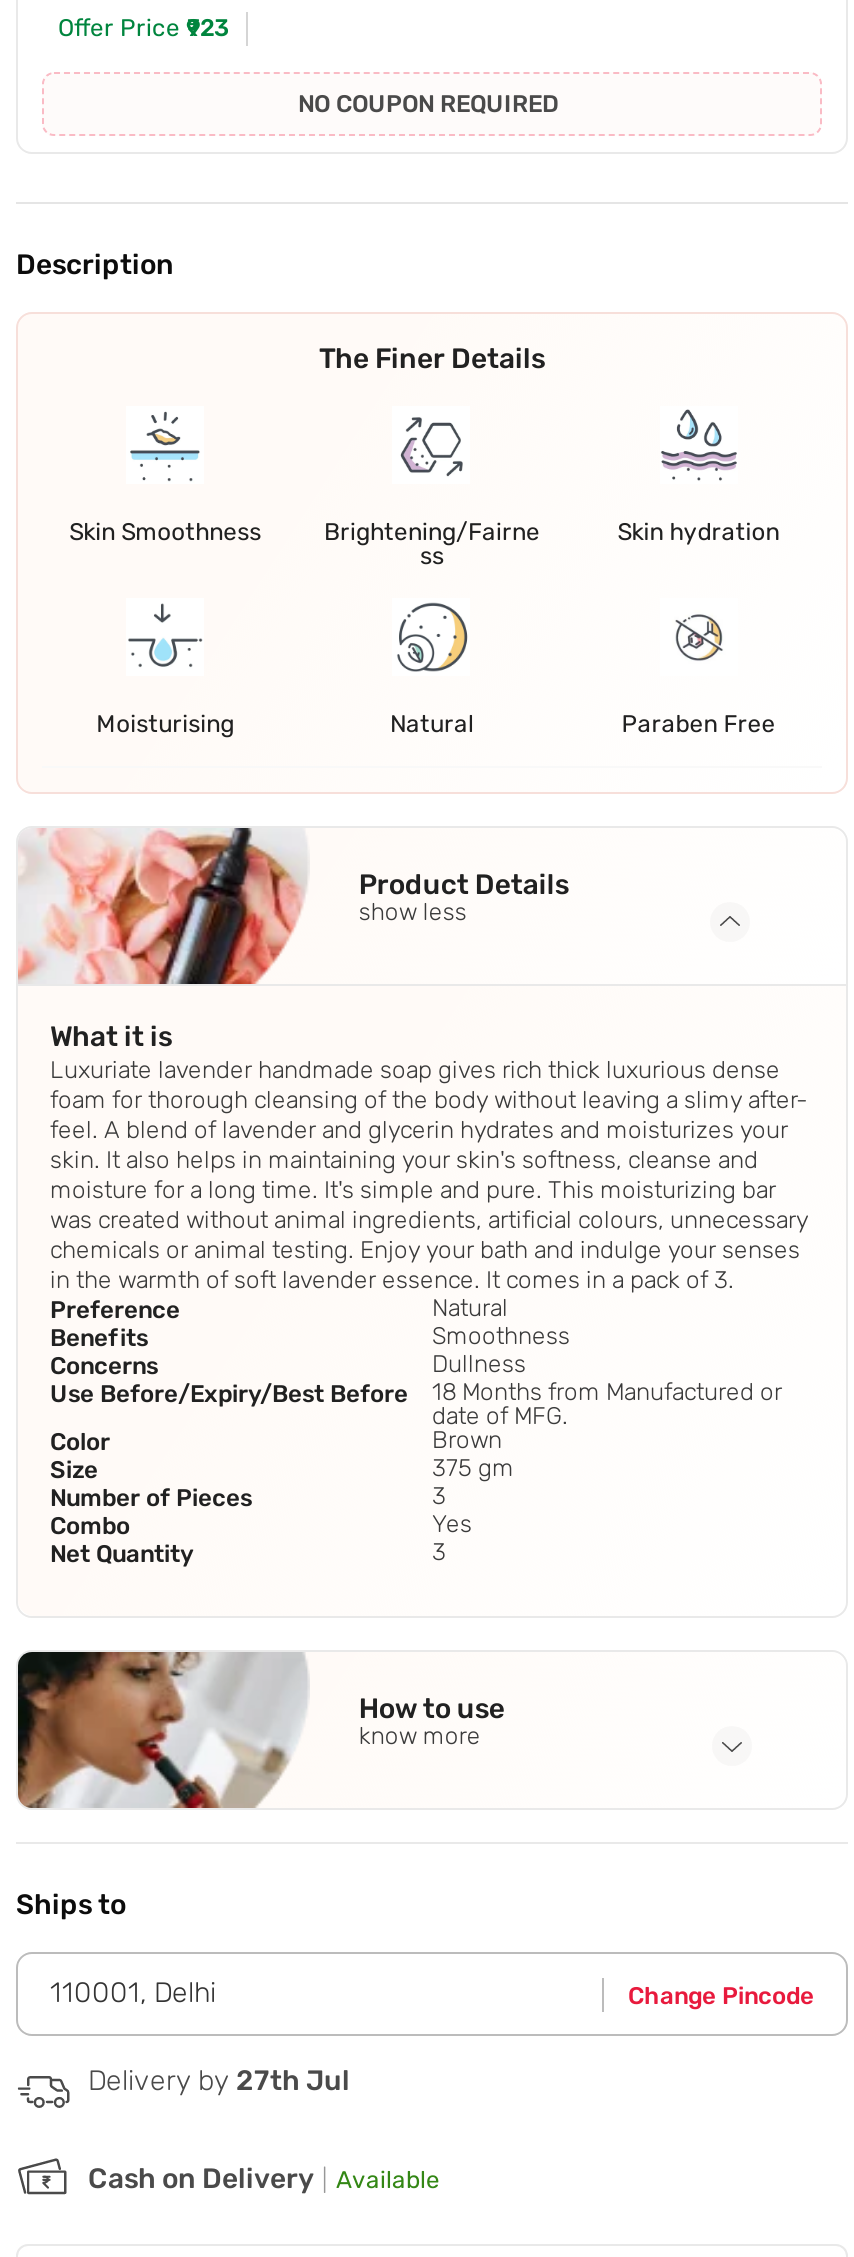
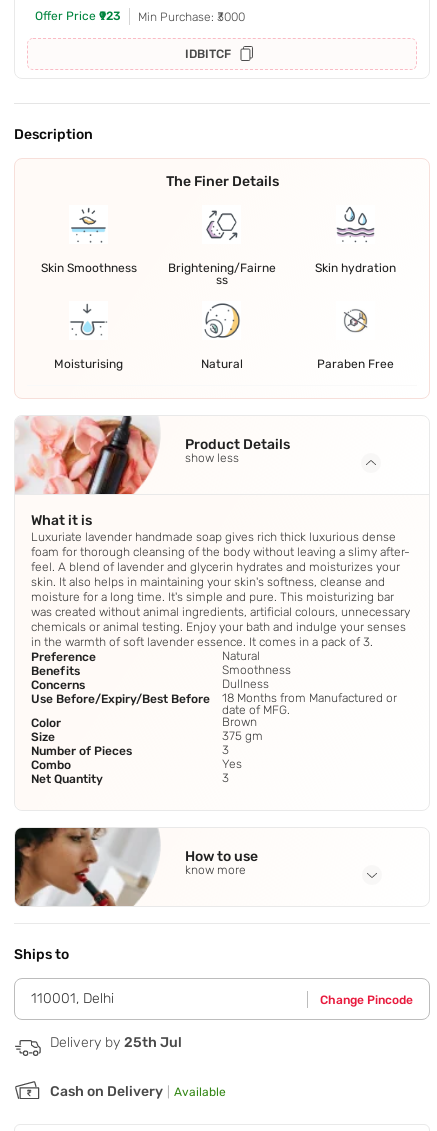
- NO COUPON REQUIRED
+ Min Purchase: ₹3000
+ IDBITCF

- Delivery by 27th Jul
+ Delivery by 25th Jul
